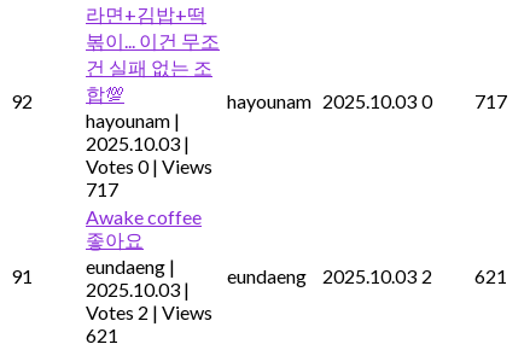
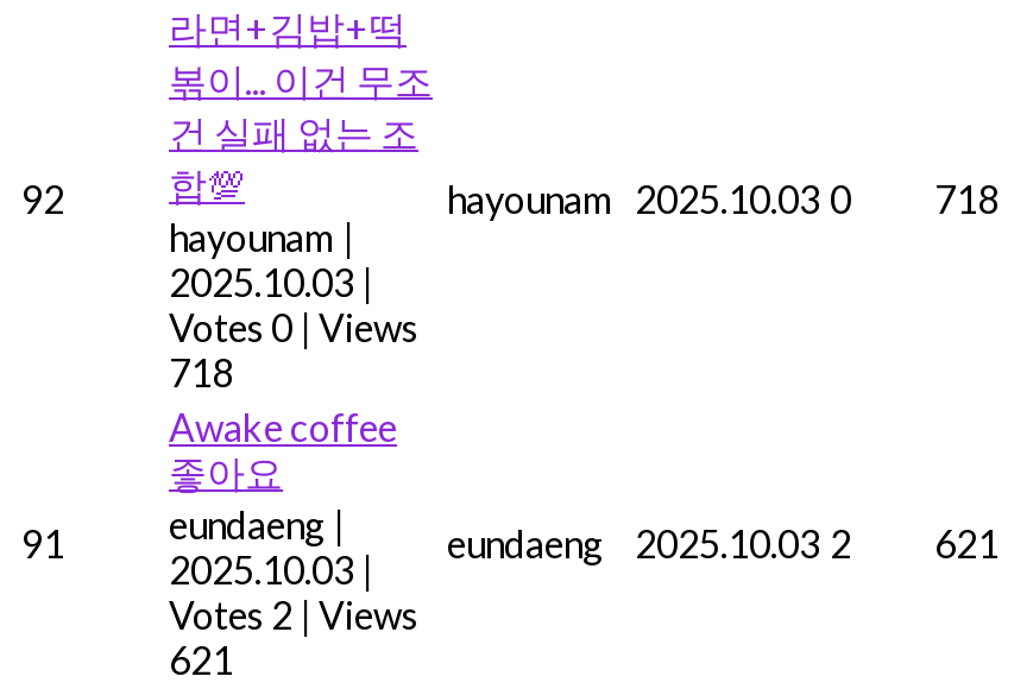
- hayounam 2025.10.03 0 717
+ hayounam 2025.10.03 0 718

- 717
+ 718
